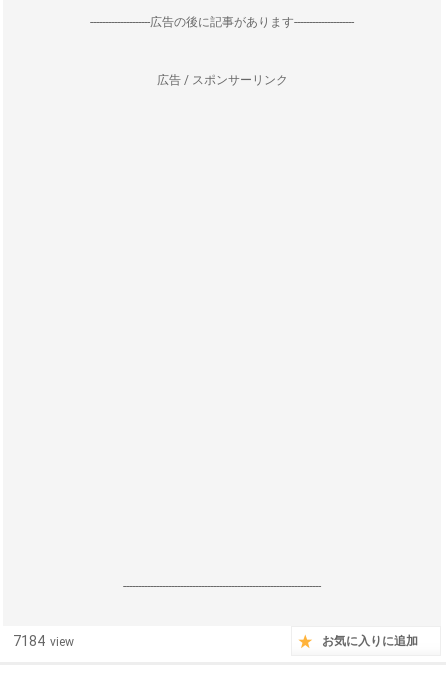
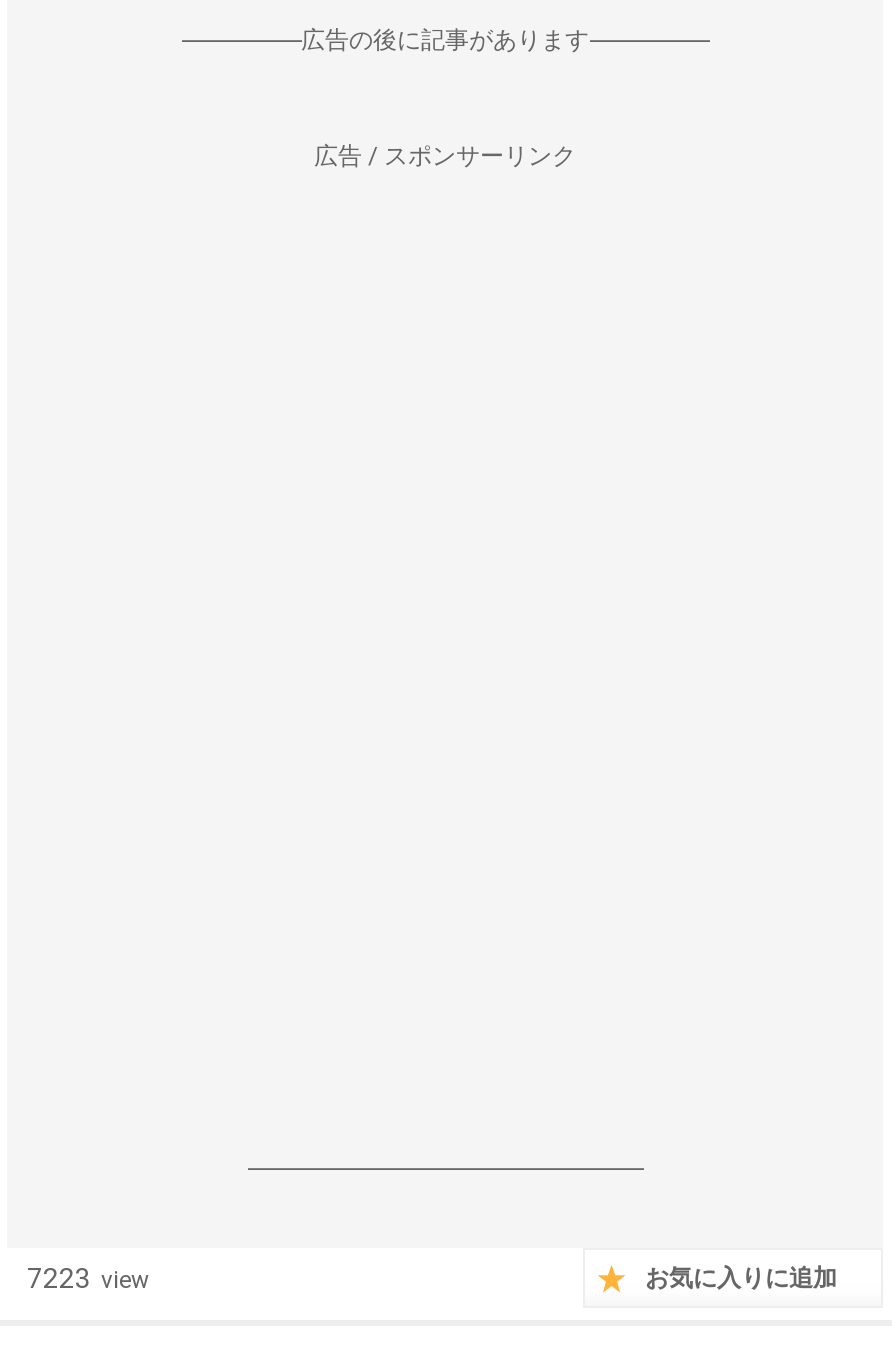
- 7184 view
+ 7223 view
